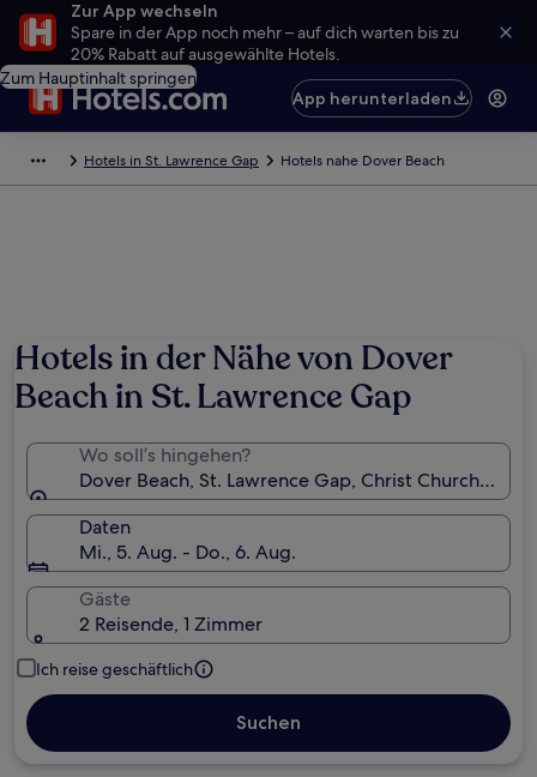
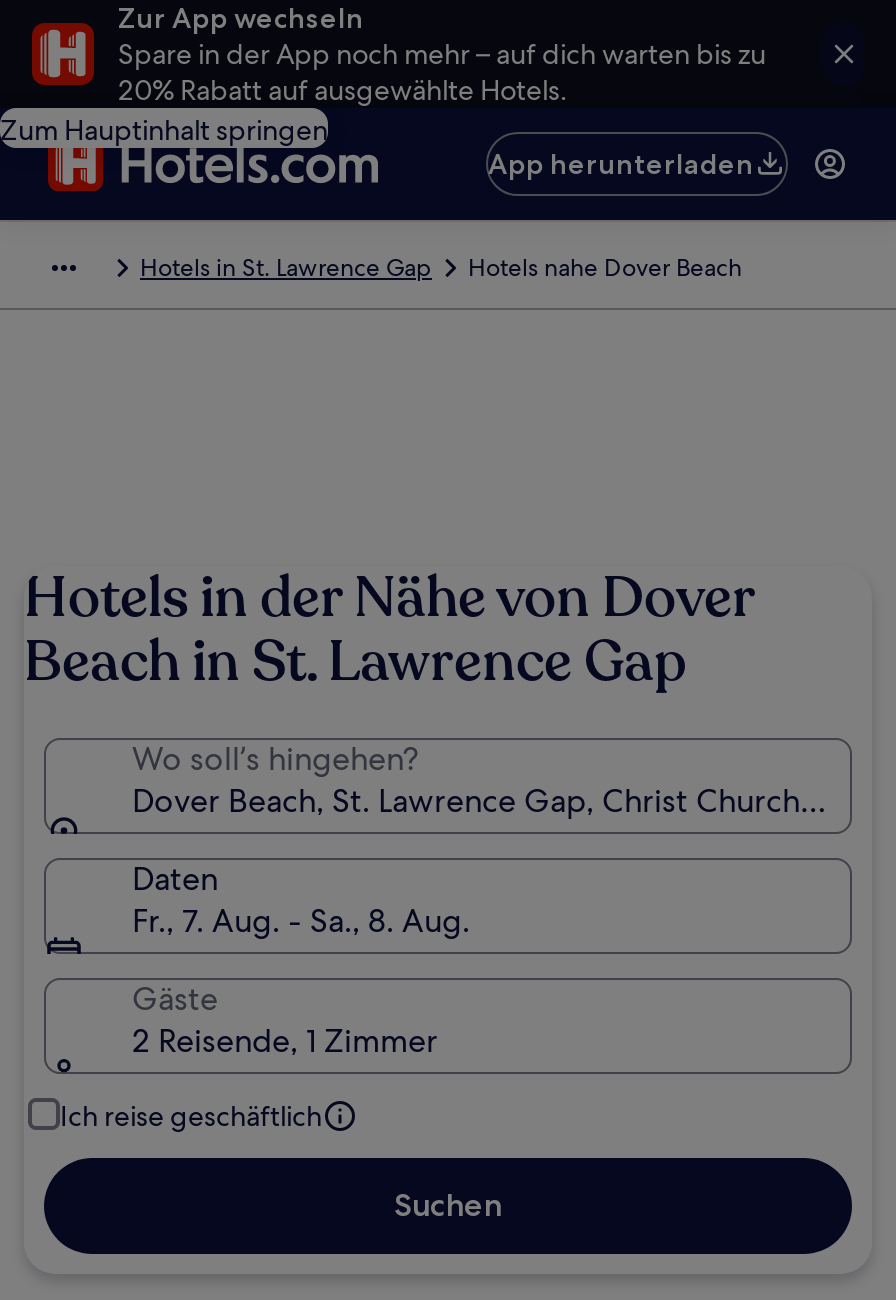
- Mi., 5. Aug. - Do., 6. Aug.
+ Fr., 7. Aug. - Sa., 8. Aug.
